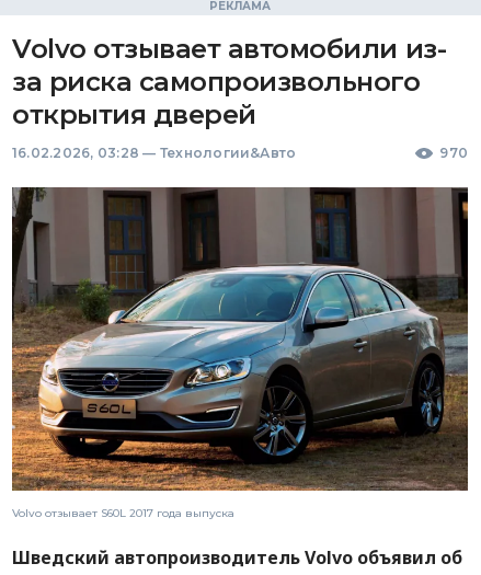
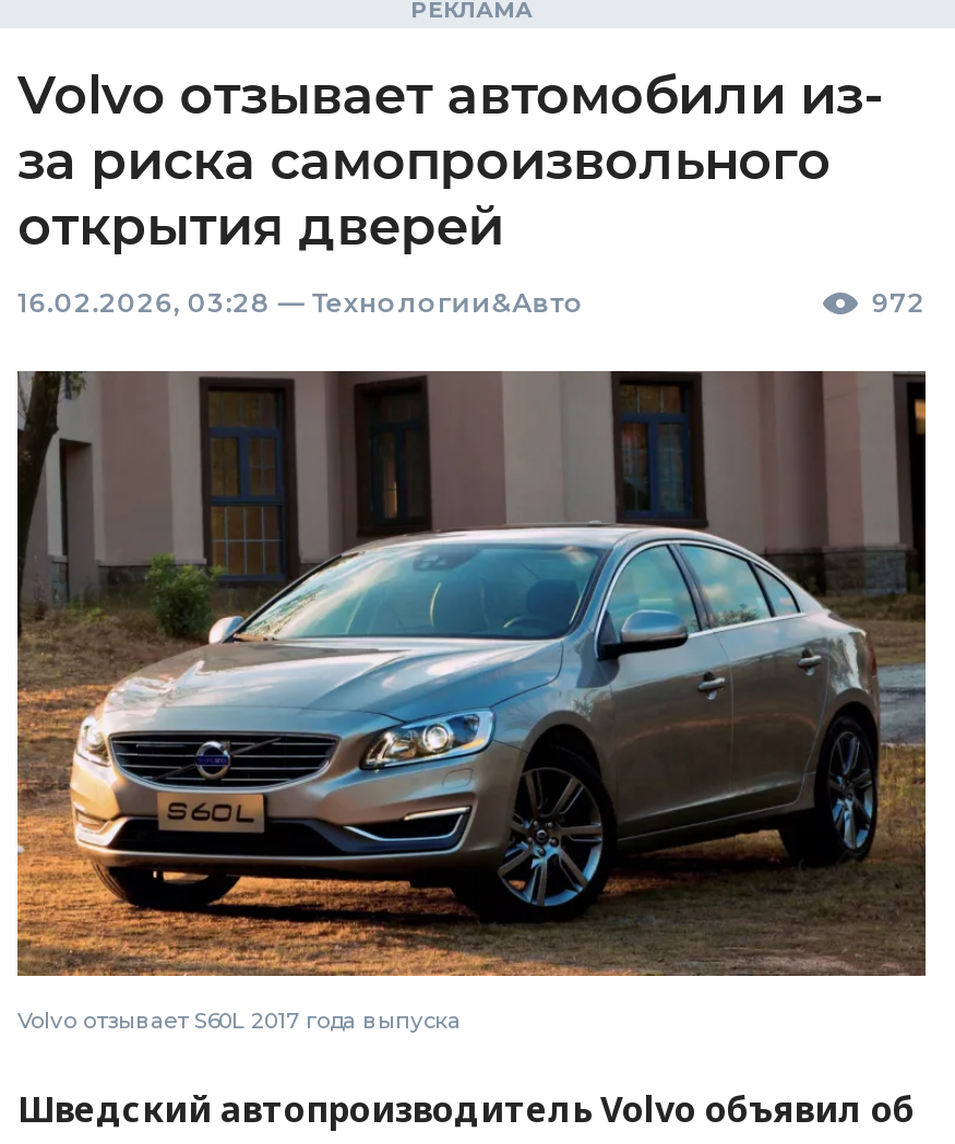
- 970
+ 972
